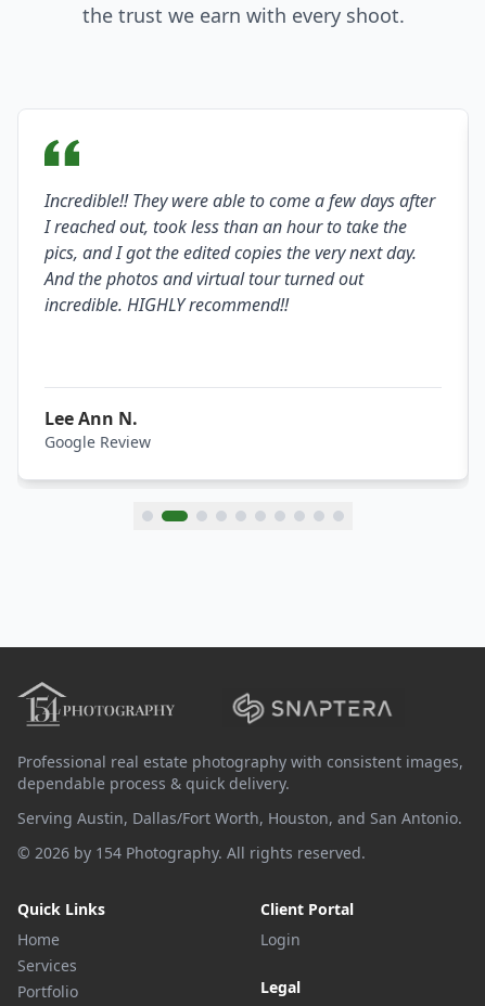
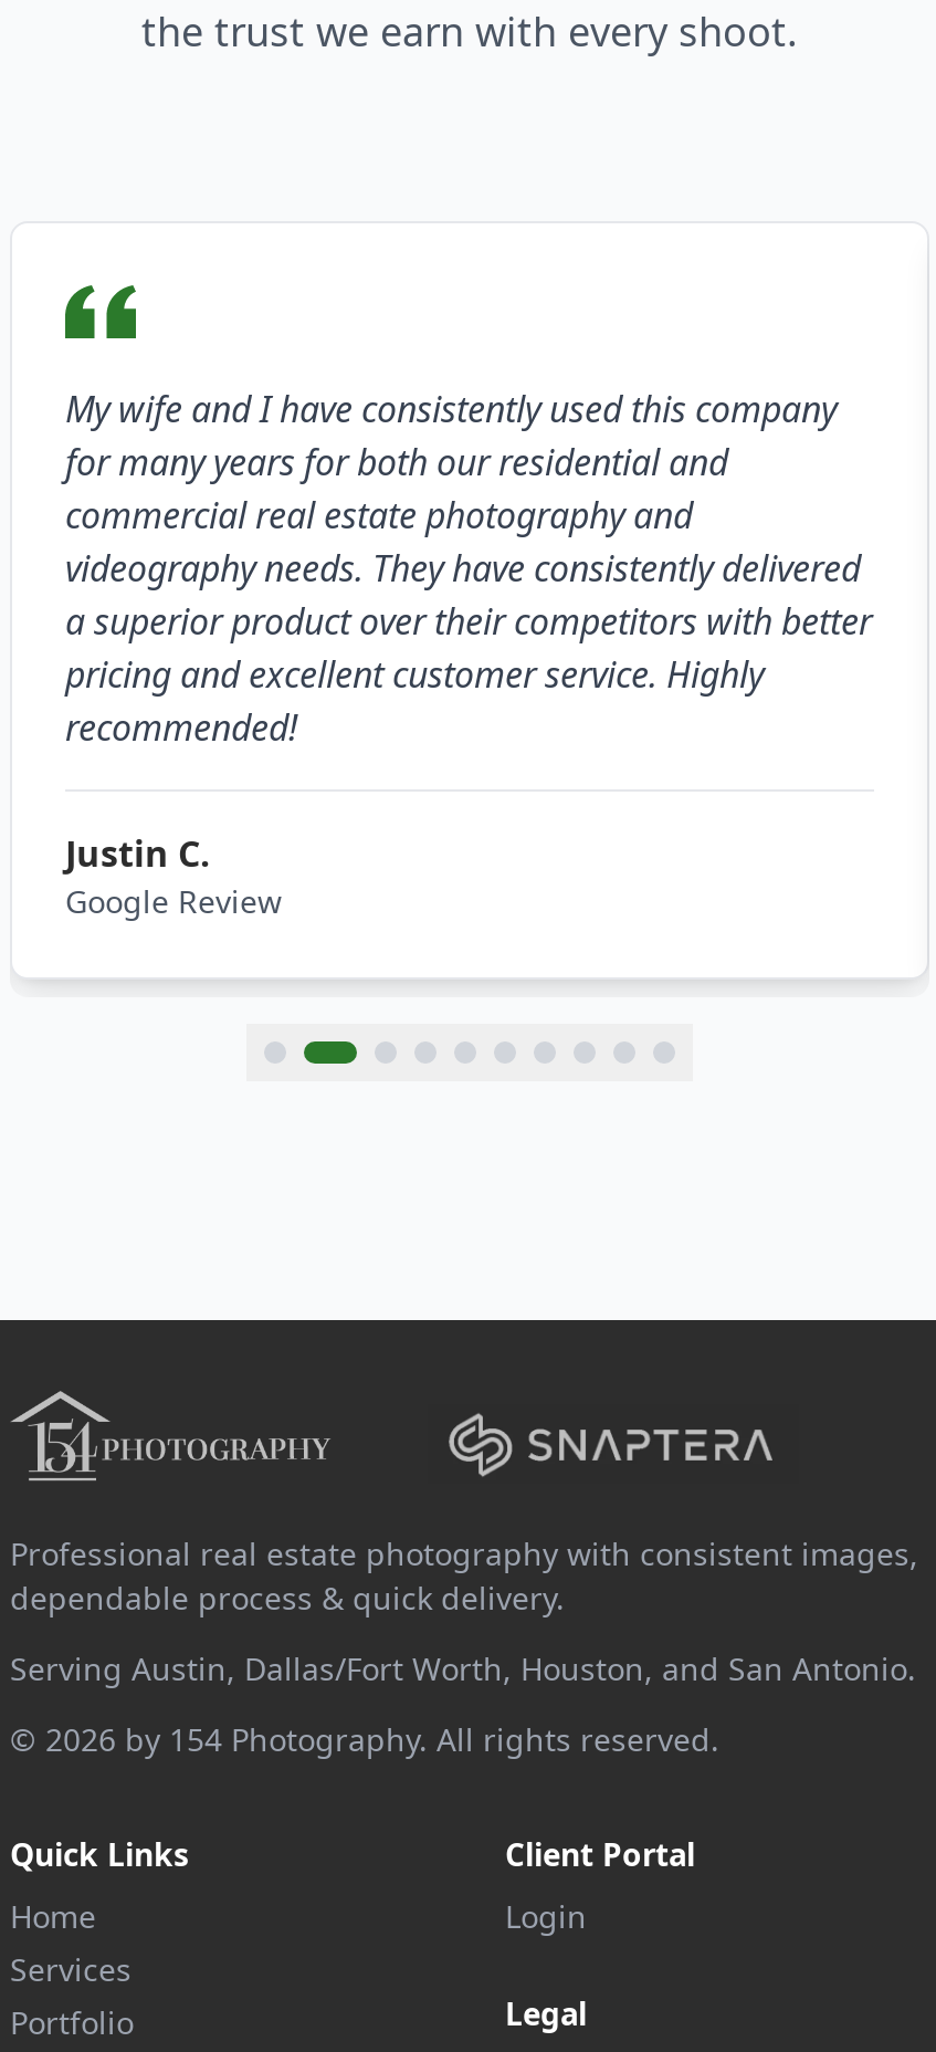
- Incredible!! They were able to come a few days after
- I reached out, took less than an hour to take the
- pics, and I got the edited copies the very next day.
- And the photos and virtual tour turned out
- incredible. HIGHLY recommend!!
+ My wife and I have consistently used this company
+ for many years for both our residential and
+ commercial real estate photography and
+ videography needs. They have consistently delivered
+ a superior product over their competitors with better
+ pricing and excellent customer service. Highly
+ recommended!

- Lee Ann N.
+ Justin C.
